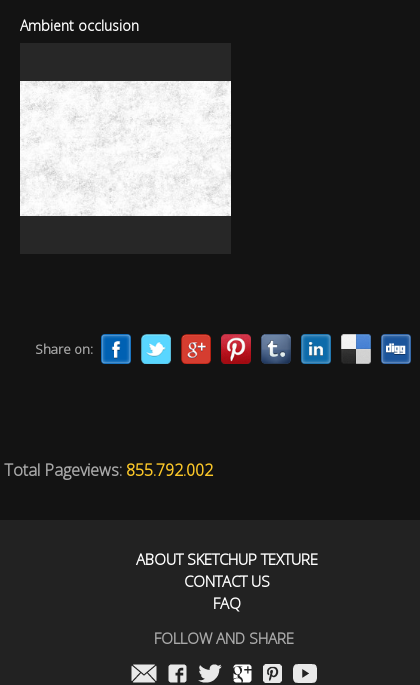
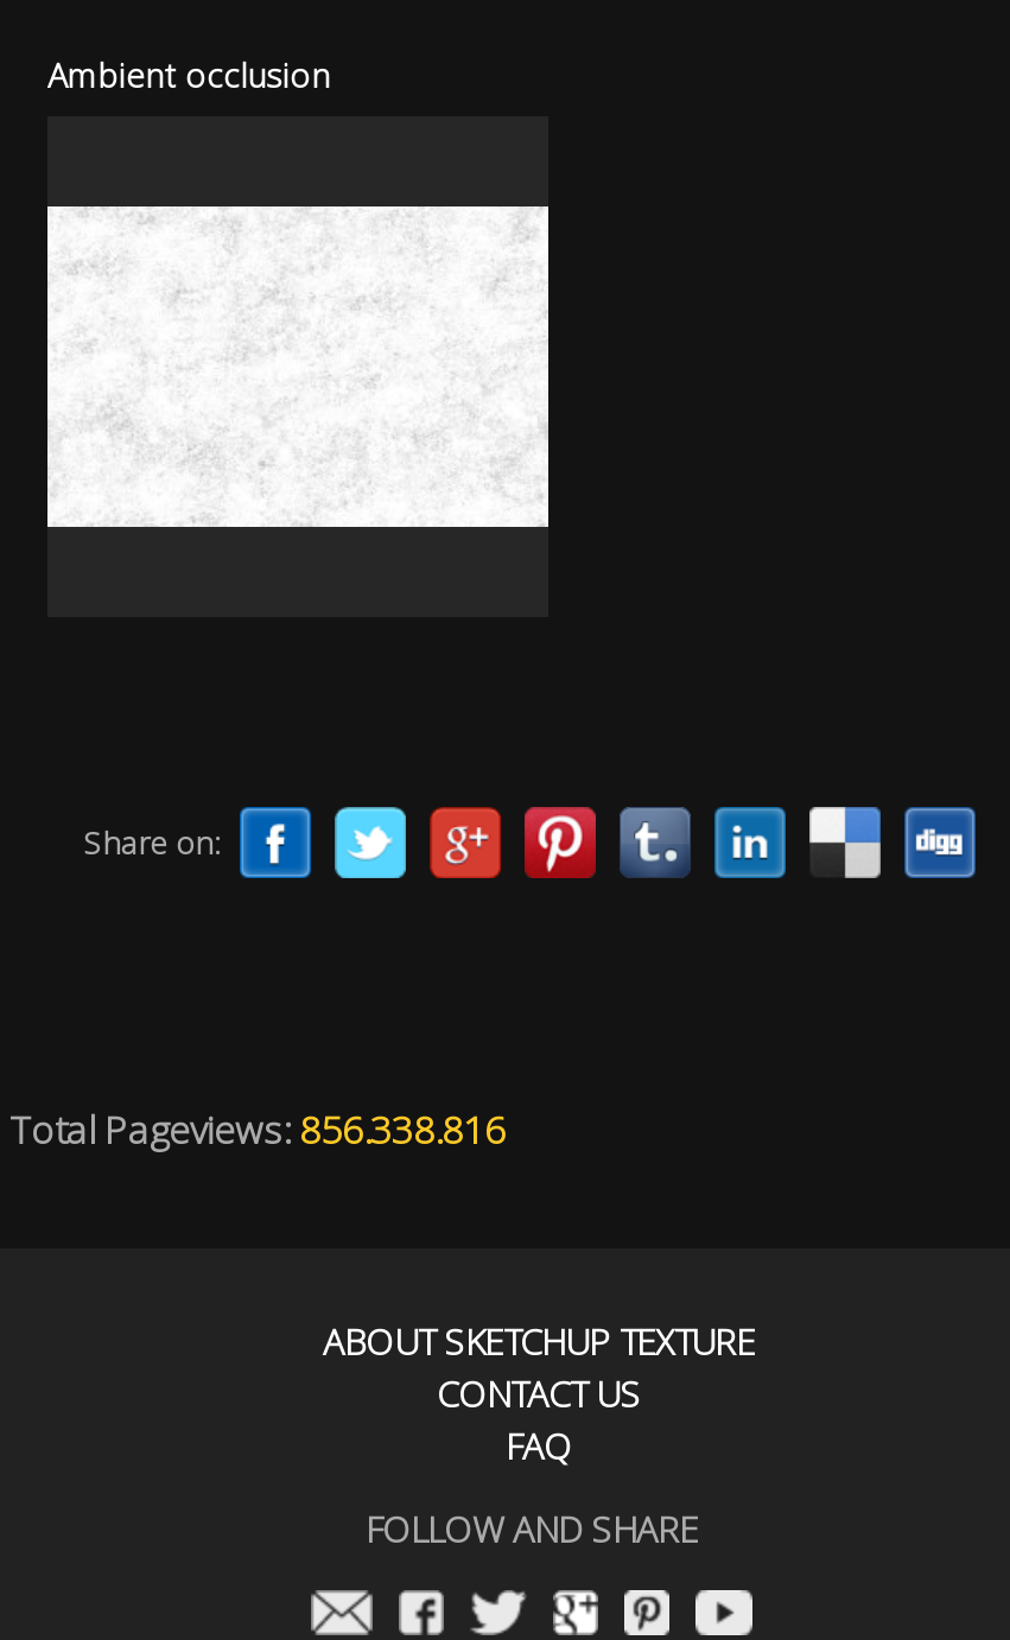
- Total Pageviews: 855.792.002
+ Total Pageviews: 856.338.816
